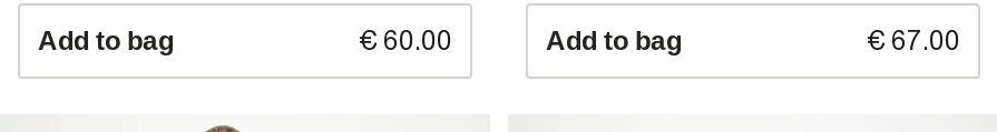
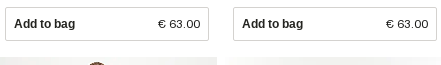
- € 60.00
+ € 63.00

- € 67.00
+ € 63.00
